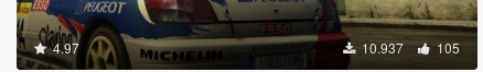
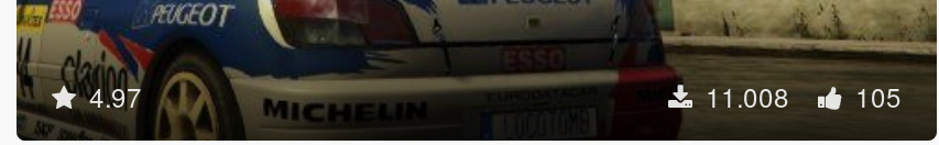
- 10.937 105
+ 11.008 105
